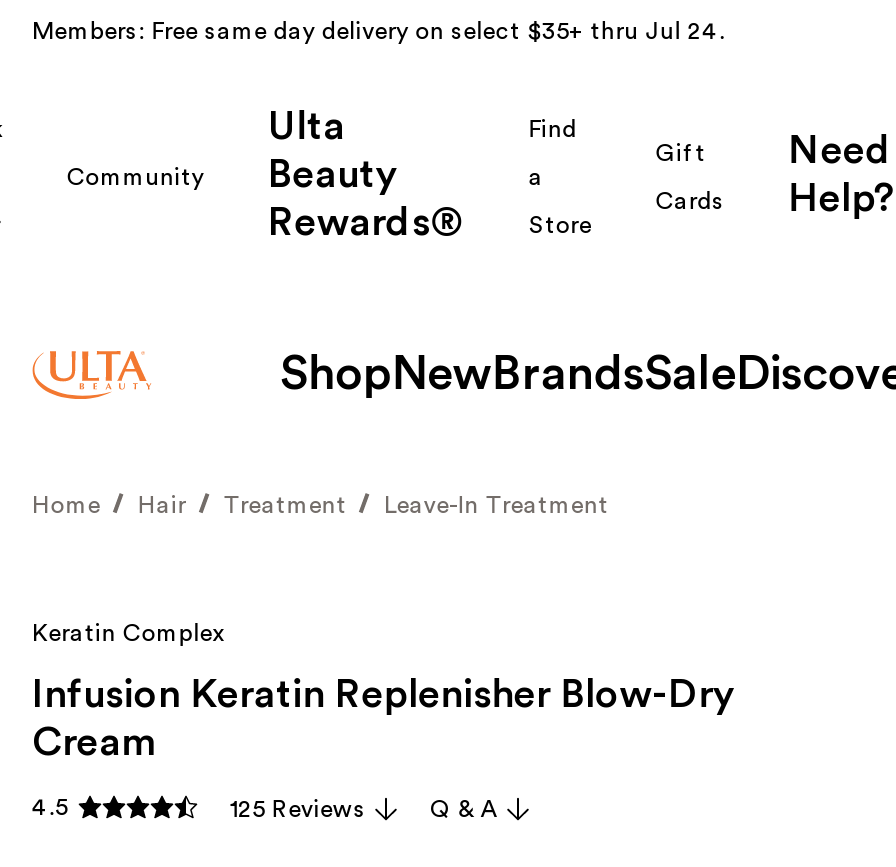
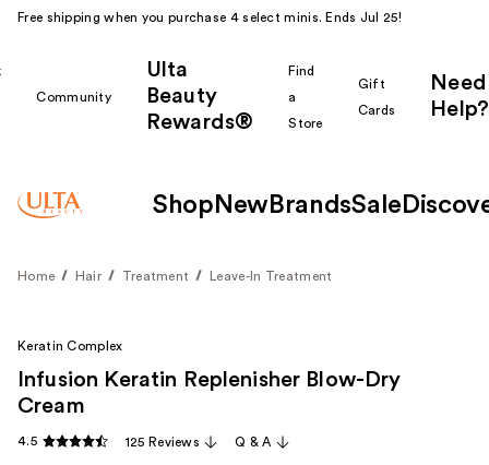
- Members: Free same day delivery on select $35+ thru Jul 24.
+ Free shipping when you purchase 4 select minis. Ends Jul 25!
